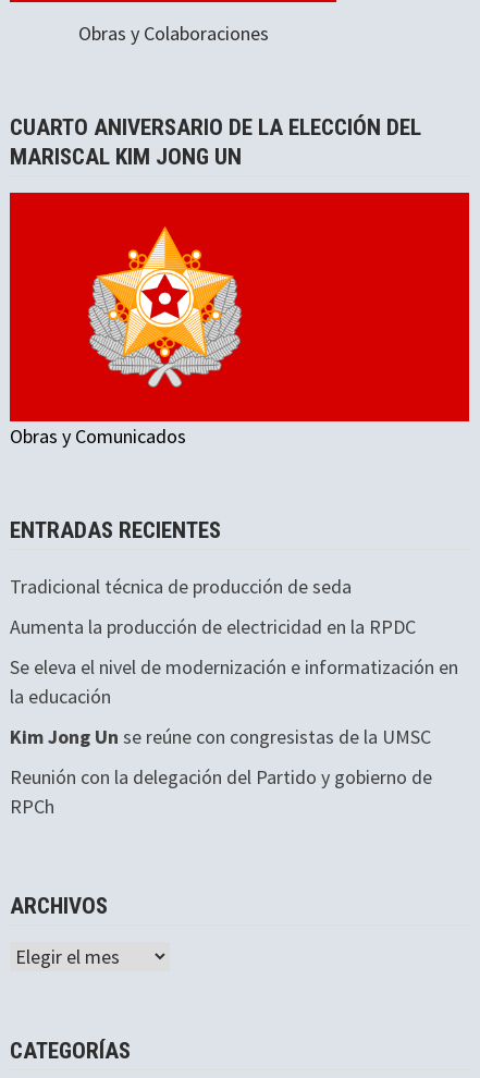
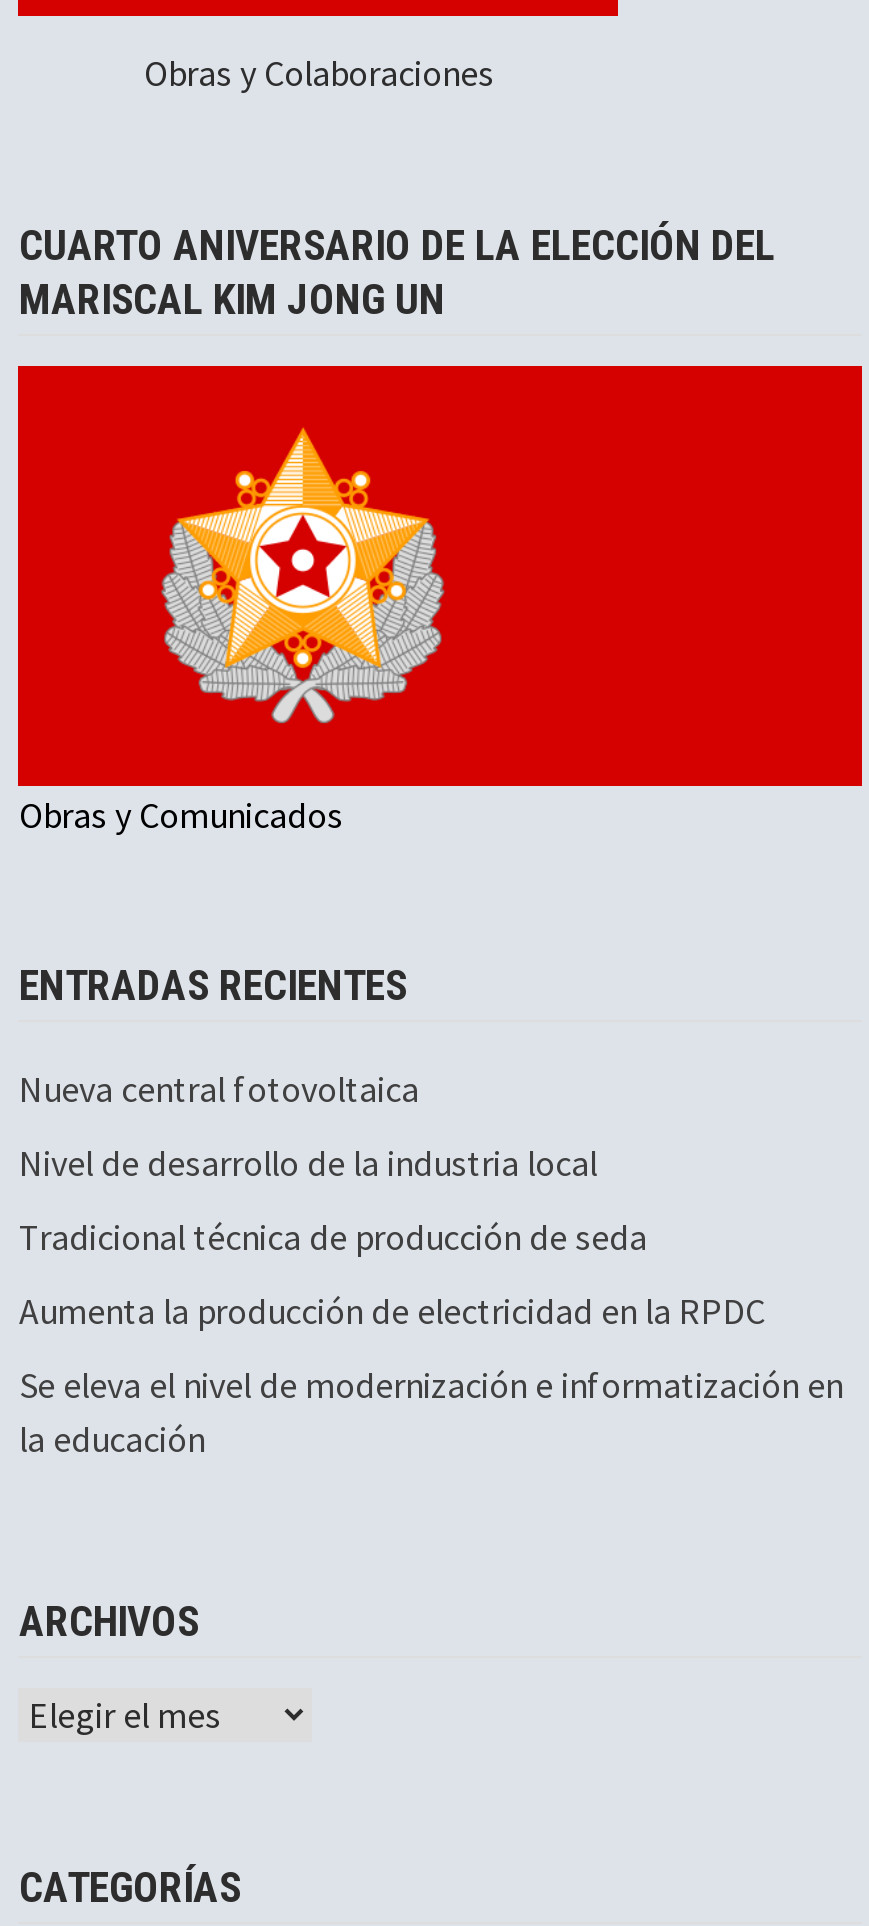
+ Nueva central fotovoltaica
+ Nivel de desarrollo de la industria local

moved down: Tradicional técnica de producción de seda | Aumenta la producción de electricidad en la RPDC | Se eleva el nivel de modernización e informatización en | la educación

- Kim Jong Un se reúne con congresistas de la UMSC
- Reunión con la delegación del Partido y gobierno de
- RPCh
